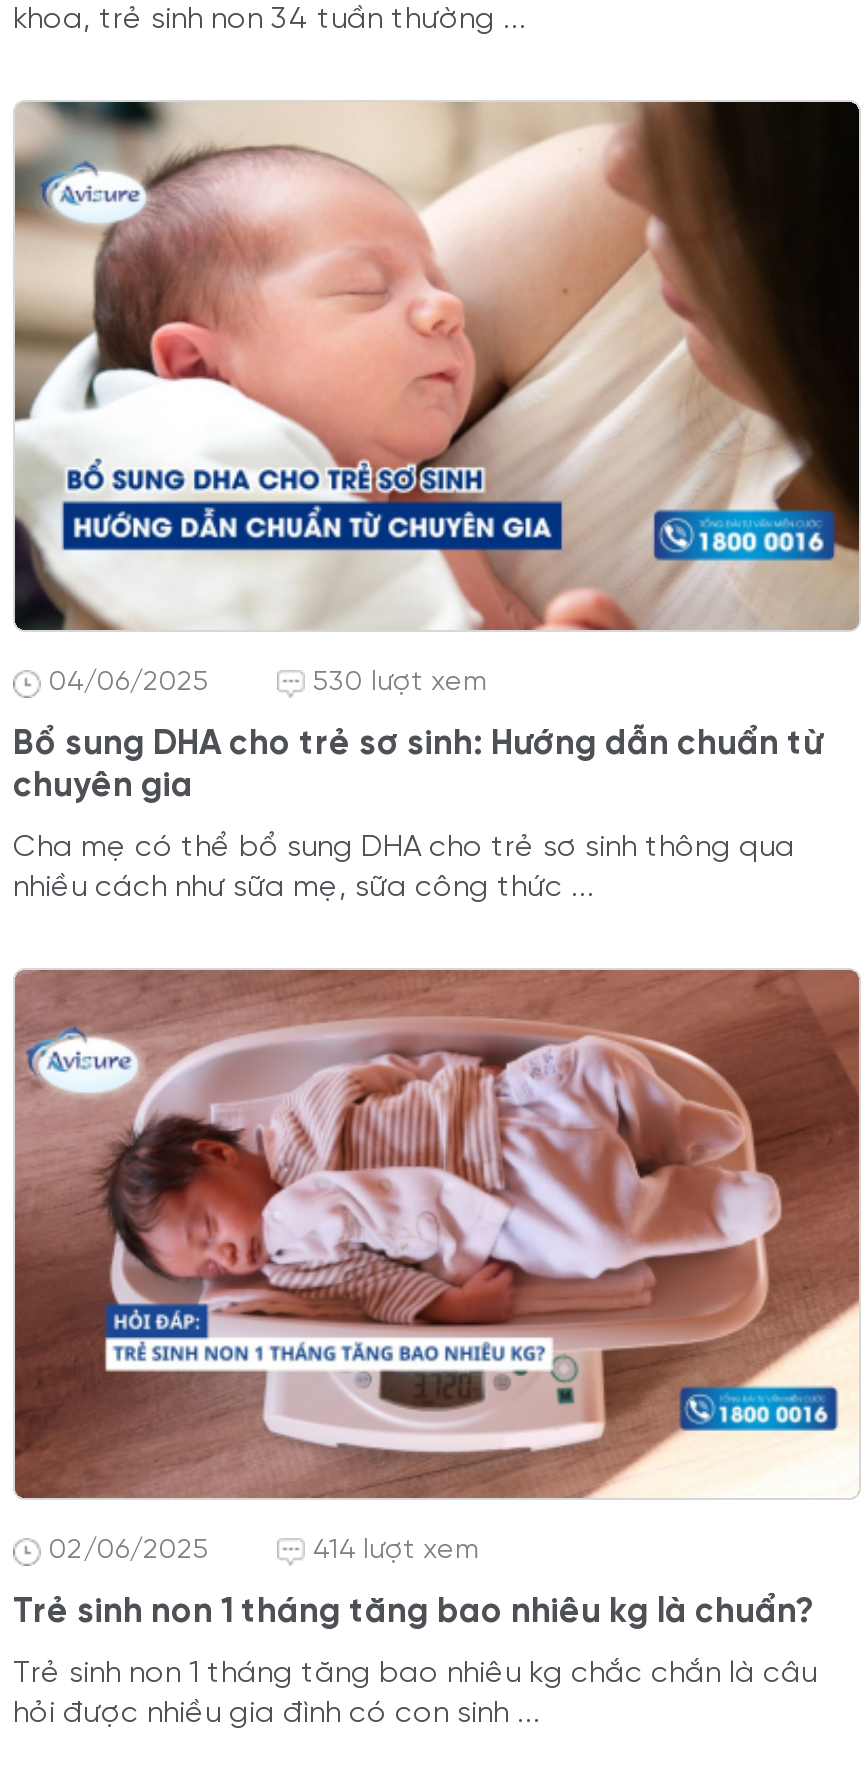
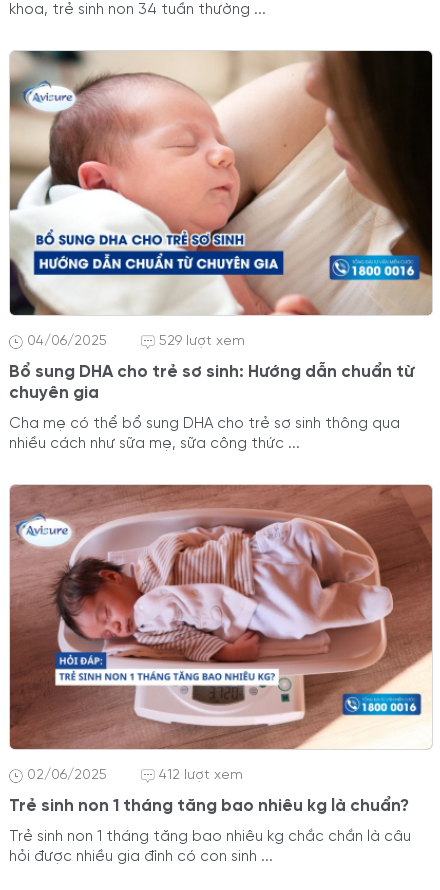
- 530 lượt xem
+ 529 lượt xem

- 414 lượt xem
+ 412 lượt xem
